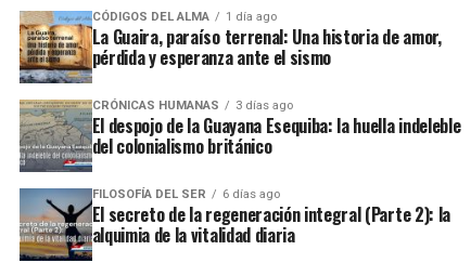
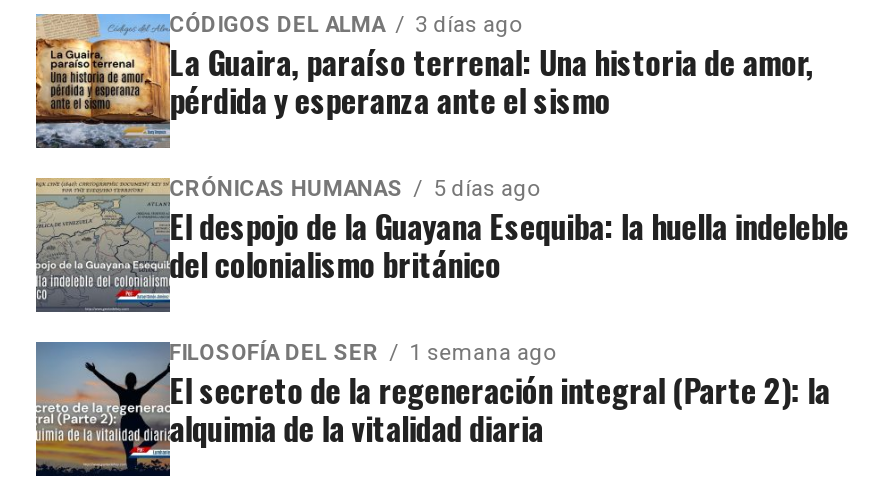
- CÓDIGOS DEL ALMA 1 día ago
+ CÓDIGOS DEL ALMA 3 días ago

- CRÓNICAS HUMANAS 3 días ago
+ CRÓNICAS HUMANAS 5 días ago

- FILOSOFÍA DEL SER 6 días ago
+ FILOSOFÍA DEL SER 1 semana ago
